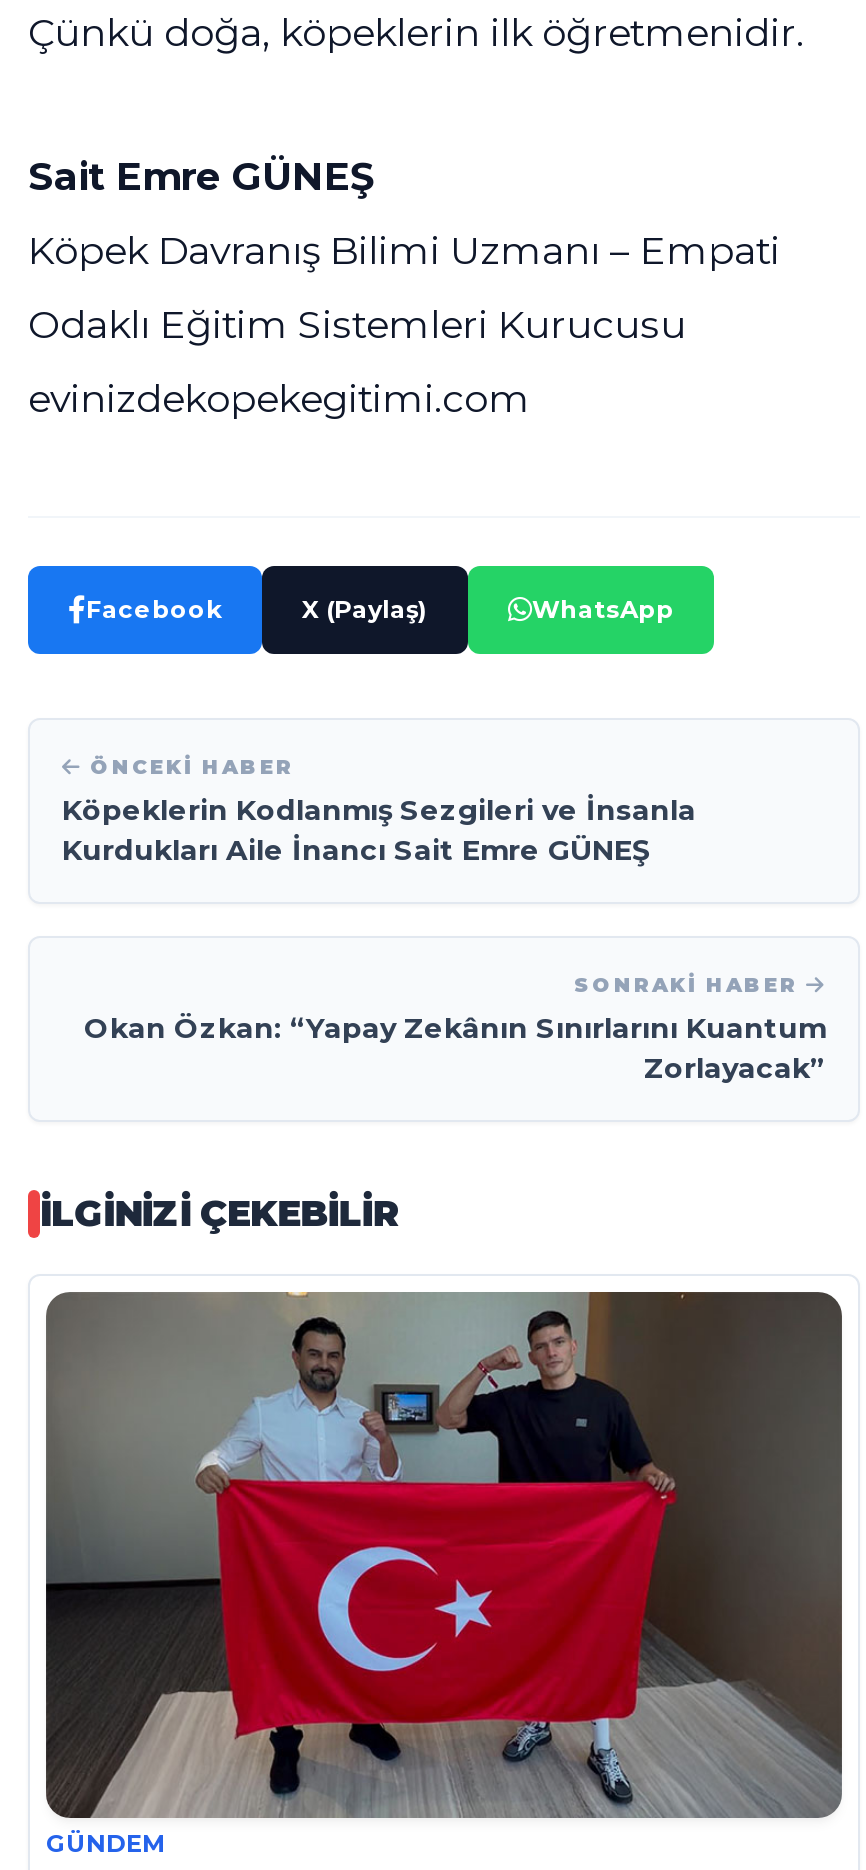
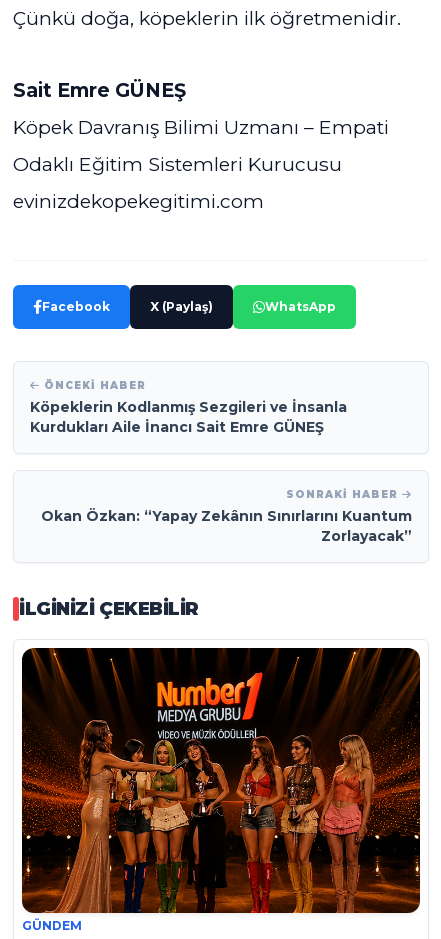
- [image]
+ [image]
